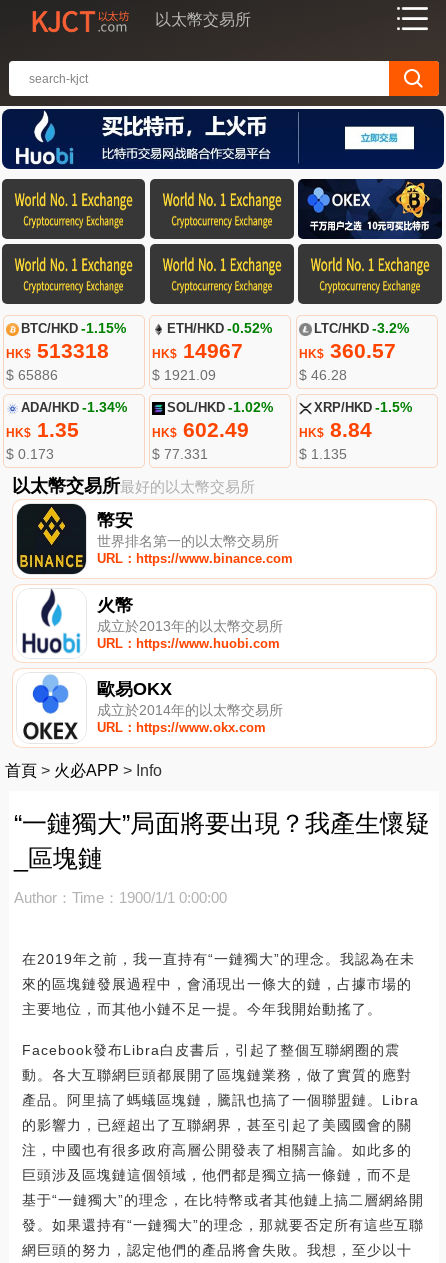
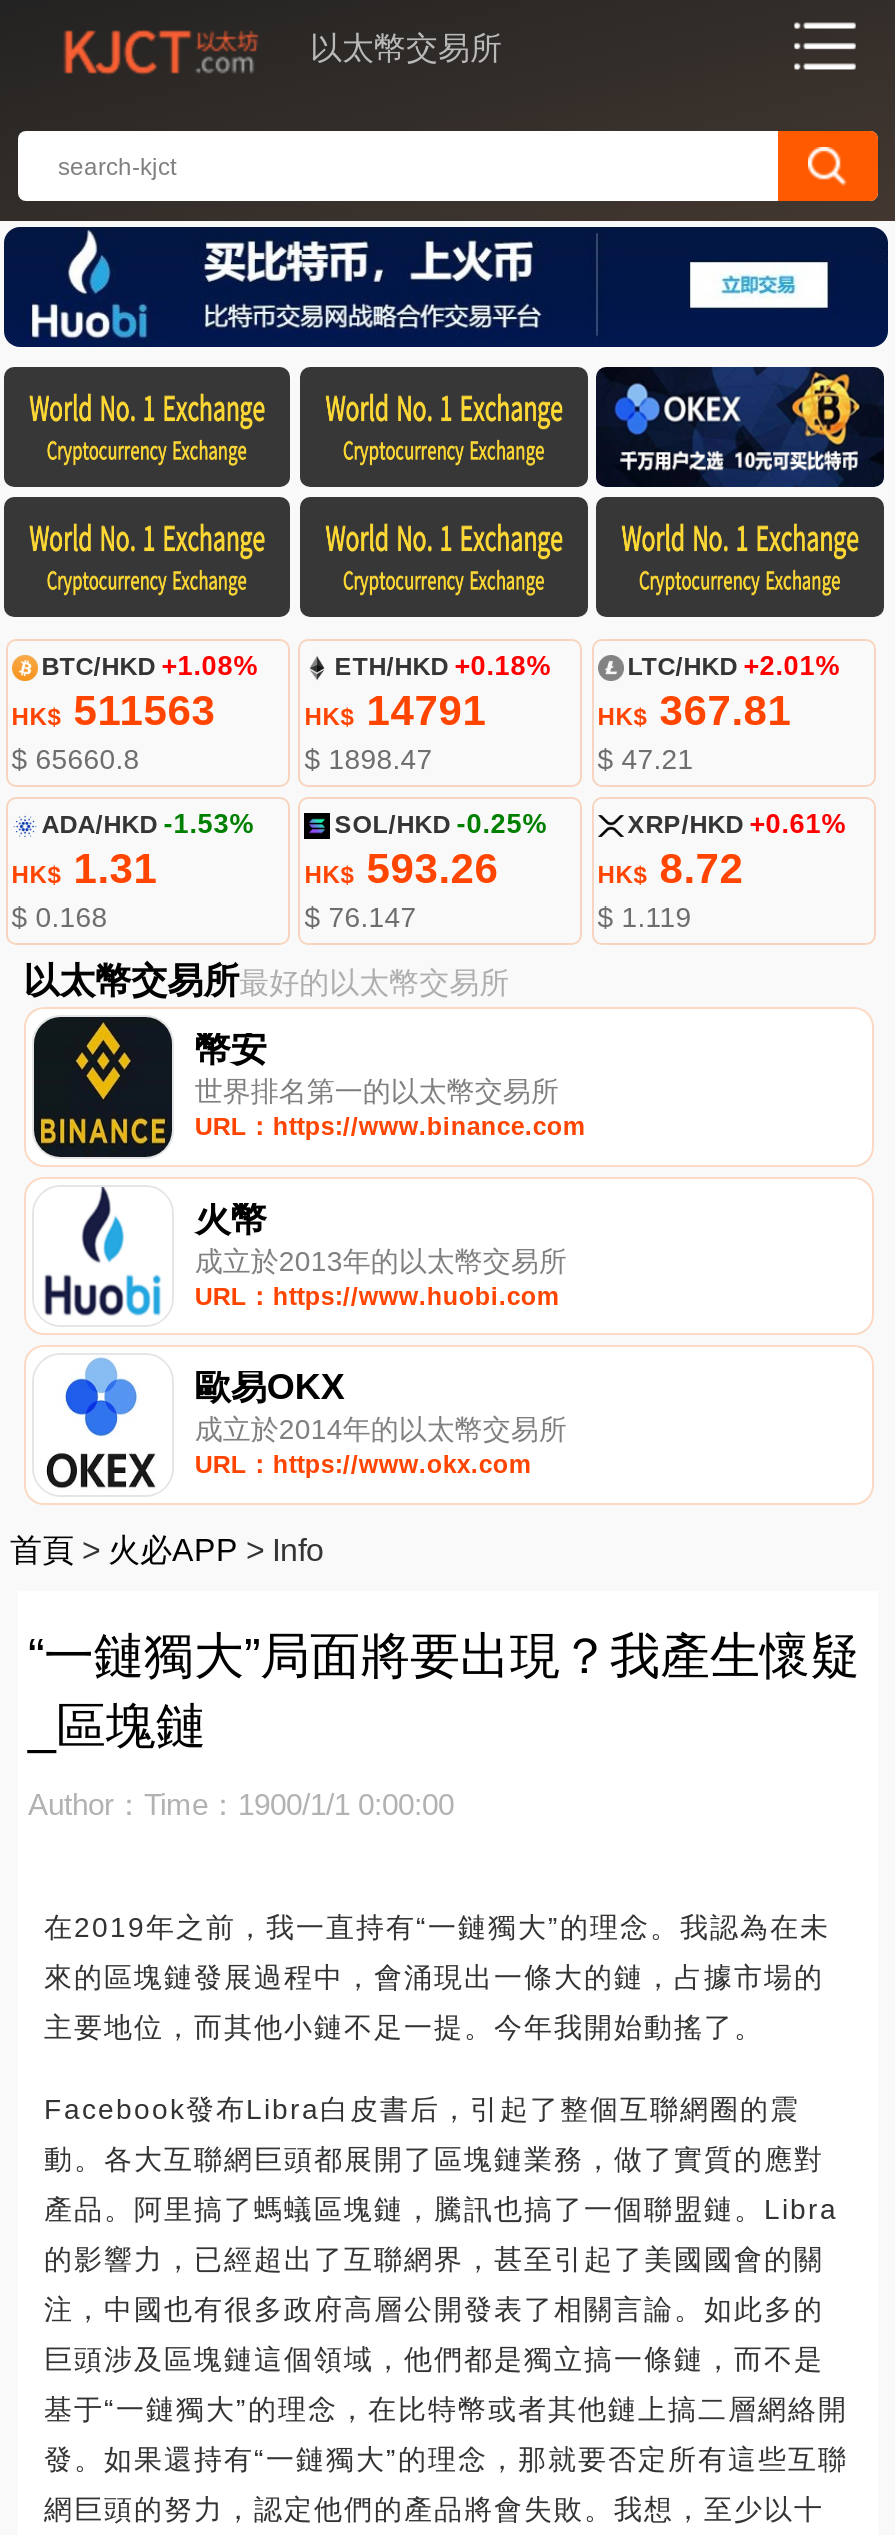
- BTC/HKD -1.15%
- HK$513318
- $ 65886
+ BTC/HKD +1.08%
+ HK$511563
+ $ 65660.8

- ETH/HKD -0.52%
- HK$14967
- $ 1921.09
+ ETH/HKD +0.18%
+ HK$14791
+ $ 1898.47

- LTC/HKD -3.2%
- HK$360.57
- $ 46.28
+ LTC/HKD +2.01%
+ HK$367.81
+ $ 47.21

- ADA/HKD -1.34%
- HK$1.35
- $ 0.173
+ ADA/HKD -1.53%
+ HK$1.31
+ $ 0.168

- SOL/HKD -1.02%
- HK$602.49
- $ 77.331
+ SOL/HKD -0.25%
+ HK$593.26
+ $ 76.147

- XRP/HKD -1.5%
- HK$8.84
- $ 1.135
+ XRP/HKD +0.61%
+ HK$8.72
+ $ 1.119
